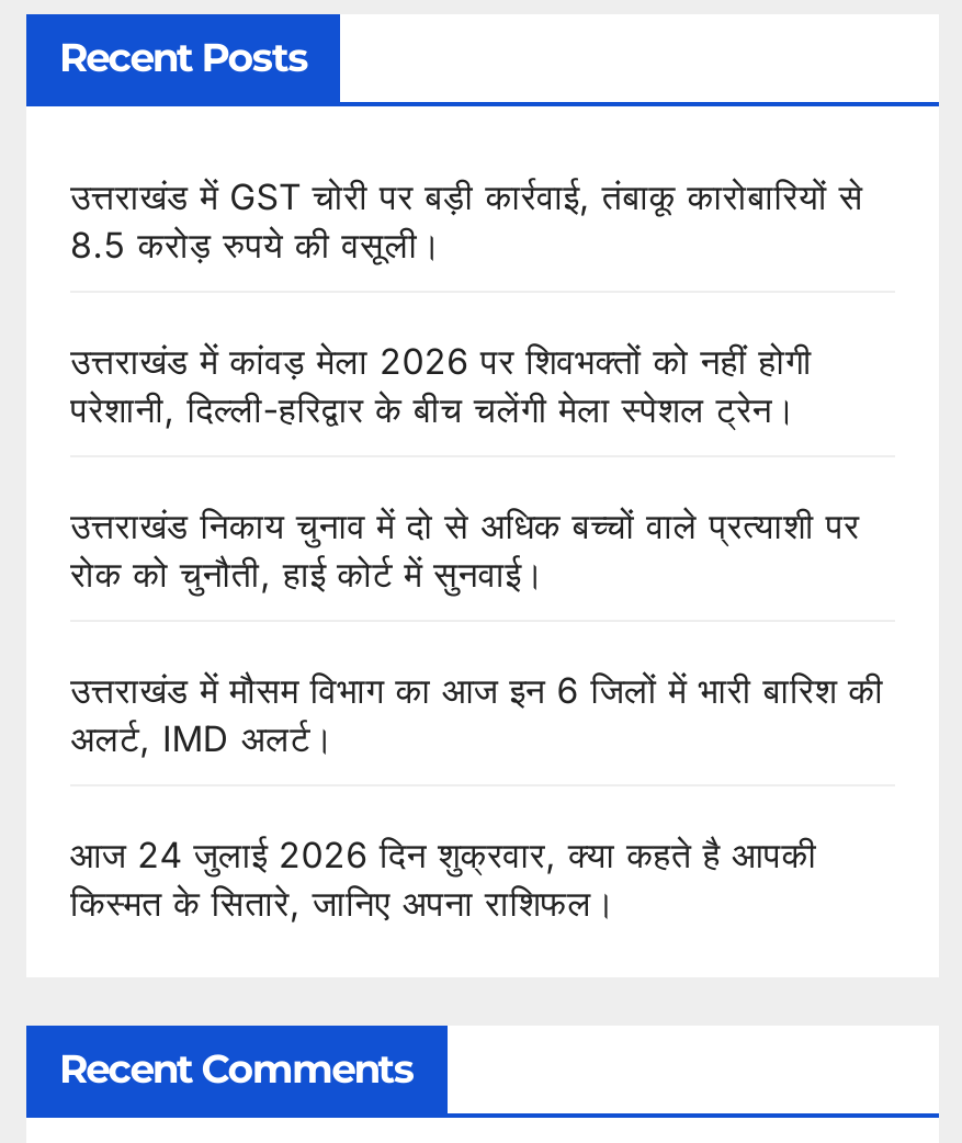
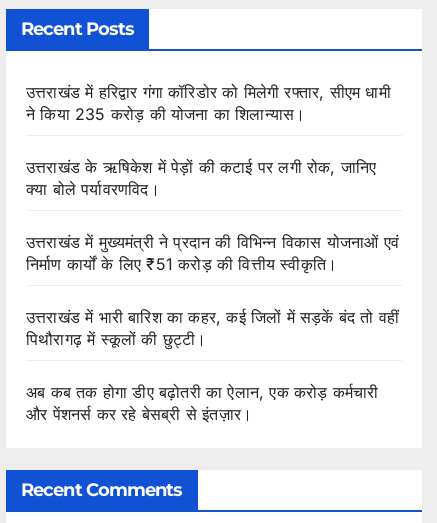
- उत्तराखंड में GST चोरी पर बड़ी कार्रवाई, तंबाकू कारोबारियों से
- 8.5 करोड़ रुपये की वसूली।
+ उत्तराखंड में हरिद्वार गंगा कॉरिडोर को मिलेगी रफ्तार, सीएम धामी
+ ने किया 235 करोड़ की योजना का शिलान्यास।

- उत्तराखंड में कांवड़ मेला 2026 पर शिवभक्तों को नहीं होगी
- परेशानी, दिल्ली-हरिद्वार के बीच चलेंगी मेला स्पेशल ट्रेन।
+ उत्तराखंड के ऋषिकेश में पेड़ों की कटाई पर लगी रोक, जानिए
+ क्या बोले पर्यावरणविद।

- उत्तराखंड निकाय चुनाव में दो से अधिक बच्चों वाले प्रत्याशी पर
- रोक को चुनौती, हाई कोर्ट में सुनवाई।
+ उत्तराखंड में मुख्यमंत्री ने प्रदान की विभिन्न विकास योजनाओं एवं
+ निर्माण कार्यों के लिए ₹51 करोड़ की वित्तीय स्वीकृति।

- उत्तराखंड में मौसम विभाग का आज इन 6 जिलों में भारी बारिश की
- अलर्ट, IMD अलर्ट।
+ उत्तराखंड में भारी बारिश का कहर, कई जिलों में सड़कें बंद तो वहीं
+ पिथौरागढ़ में स्कूलों की छुट्टी।

- आज 24 जुलाई 2026 दिन शुक्रवार, क्या कहते है आपकी
- किस्मत के सितारे, जानिए अपना राशिफल।
+ अब कब तक होगा डीए बढ़ोतरी का ऐलान, एक करोड़ कर्मचारी
+ और पेंशनर्स कर रहे बेसब्री से इंतज़ार।
